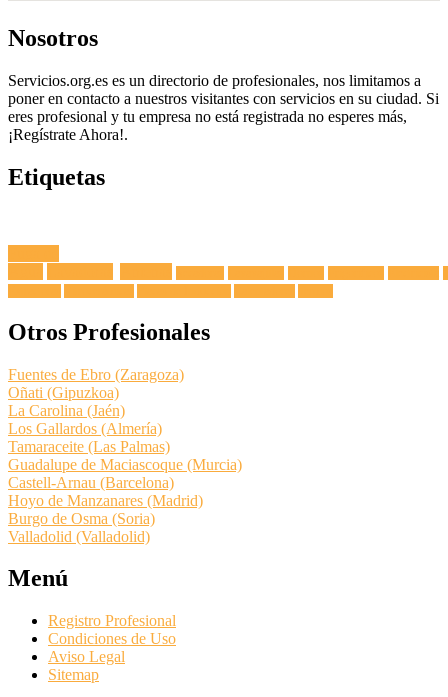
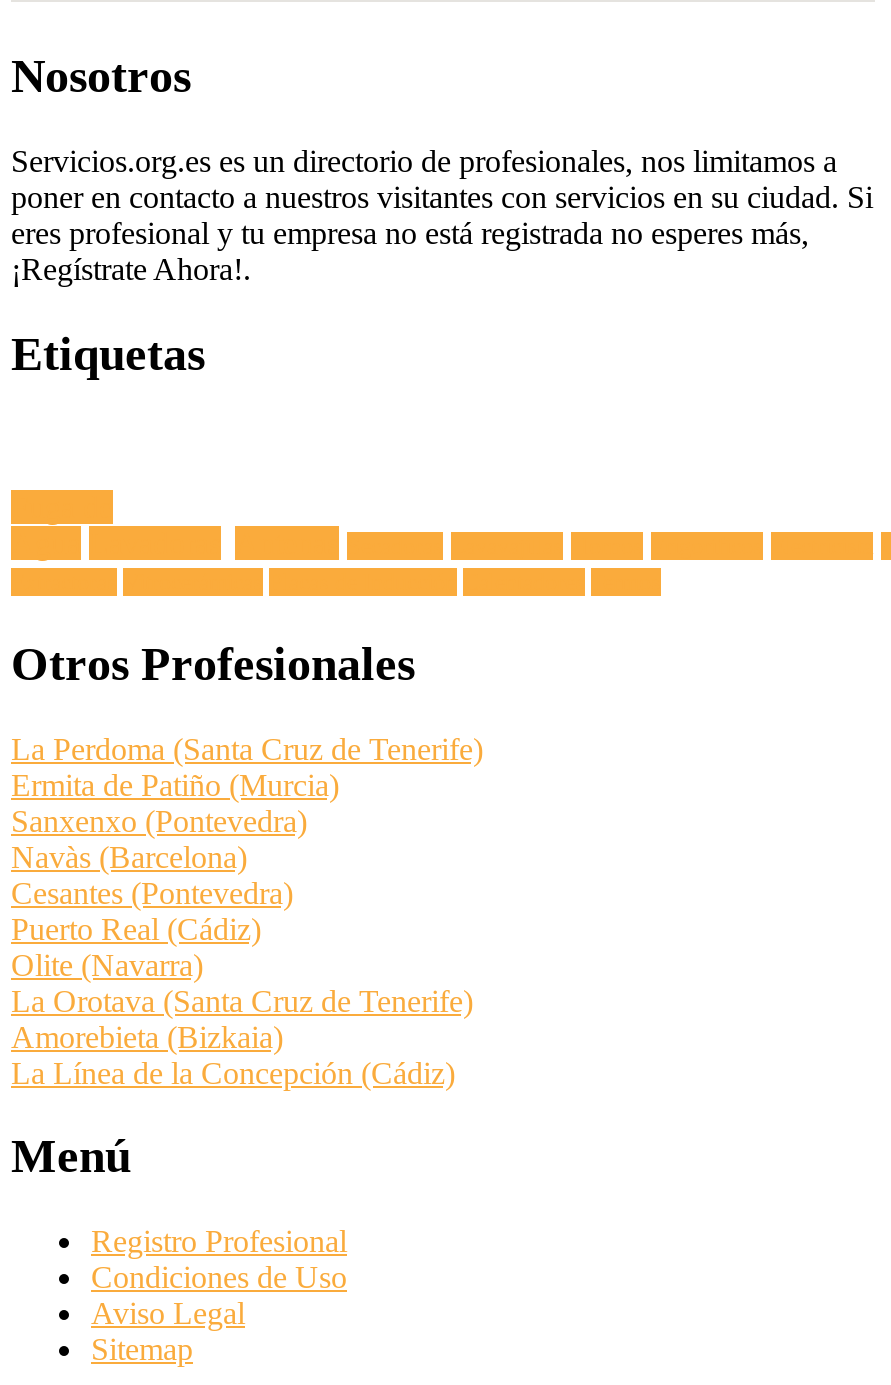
- Fuentes de Ebro (Zaragoza)
- Oñati (Gipuzkoa)
- La Carolina (Jaén)
- Los Gallardos (Almería)
- Tamaraceite (Las Palmas)
- Guadalupe de Maciascoque (Murcia)
- Castell-Arnau (Barcelona)
- Hoyo de Manzanares (Madrid)
- Burgo de Osma (Soria)
- Valladolid (Valladolid)
+ La Perdoma (Santa Cruz de Tenerife)
+ Ermita de Patiño (Murcia)
+ Sanxenxo (Pontevedra)
+ Navàs (Barcelona)
+ Cesantes (Pontevedra)
+ Puerto Real (Cádiz)
+ Olite (Navarra)
+ La Orotava (Santa Cruz de Tenerife)
+ Amorebieta (Bizkaia)
+ La Línea de la Concepción (Cádiz)
